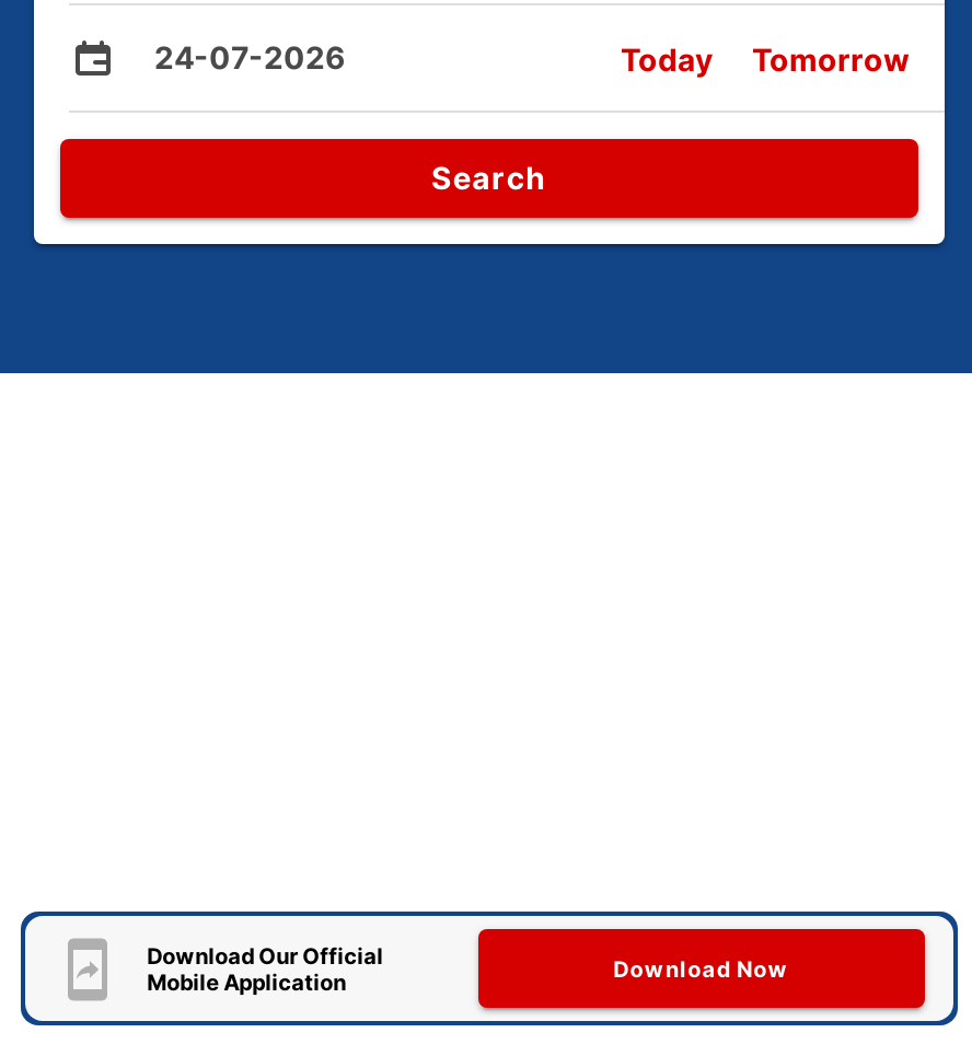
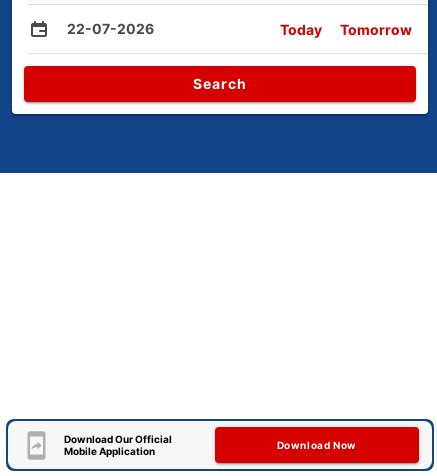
- 24-07-2026
+ 22-07-2026
